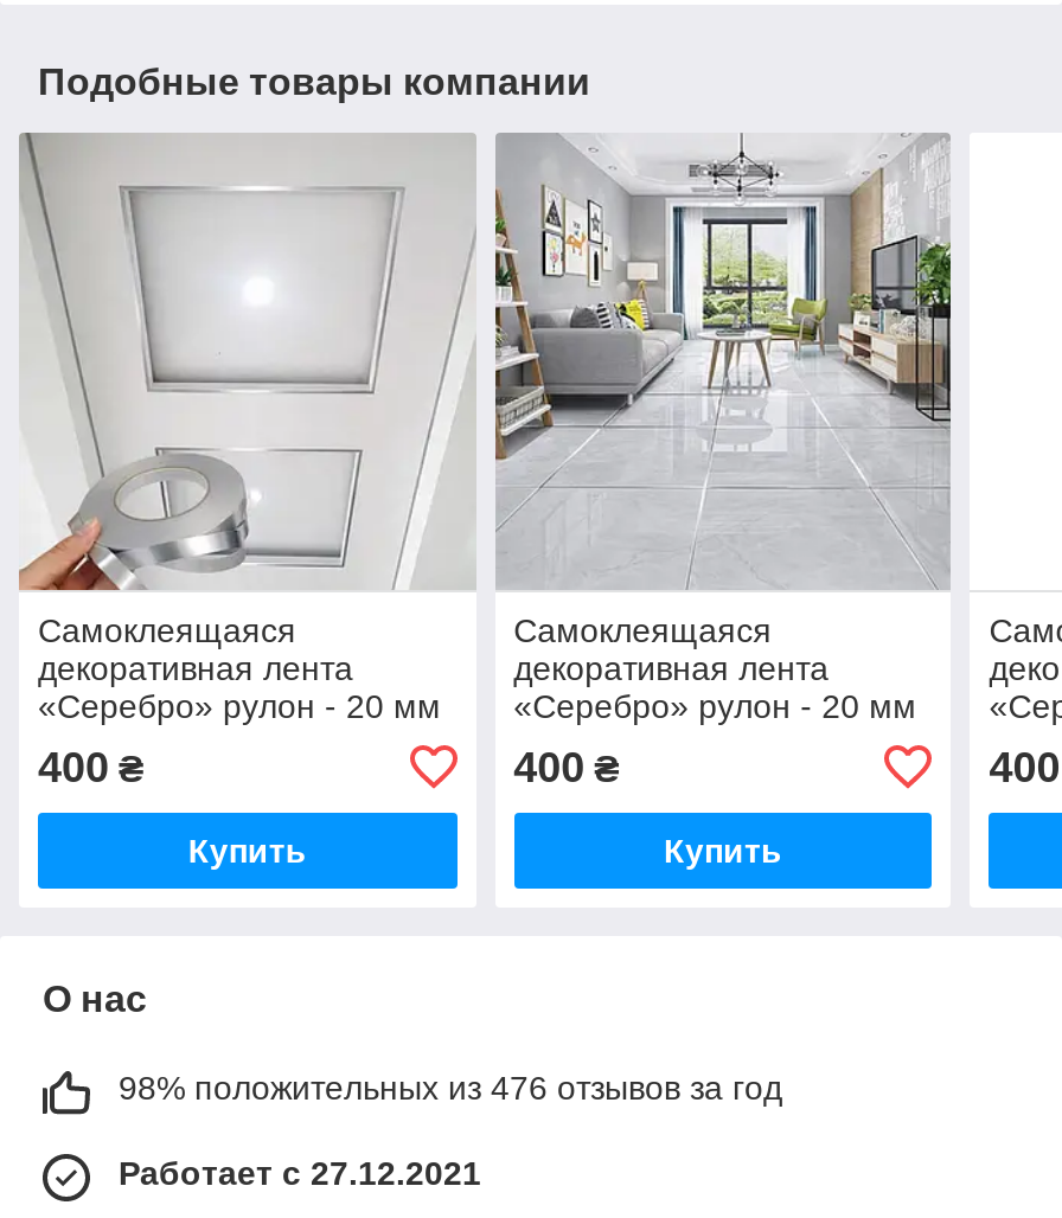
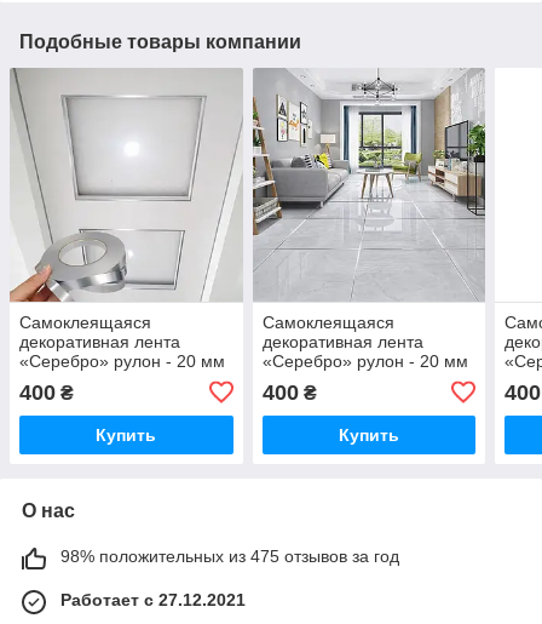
- 98% положительных из 476 отзывов за год
+ 98% положительных из 475 отзывов за год
